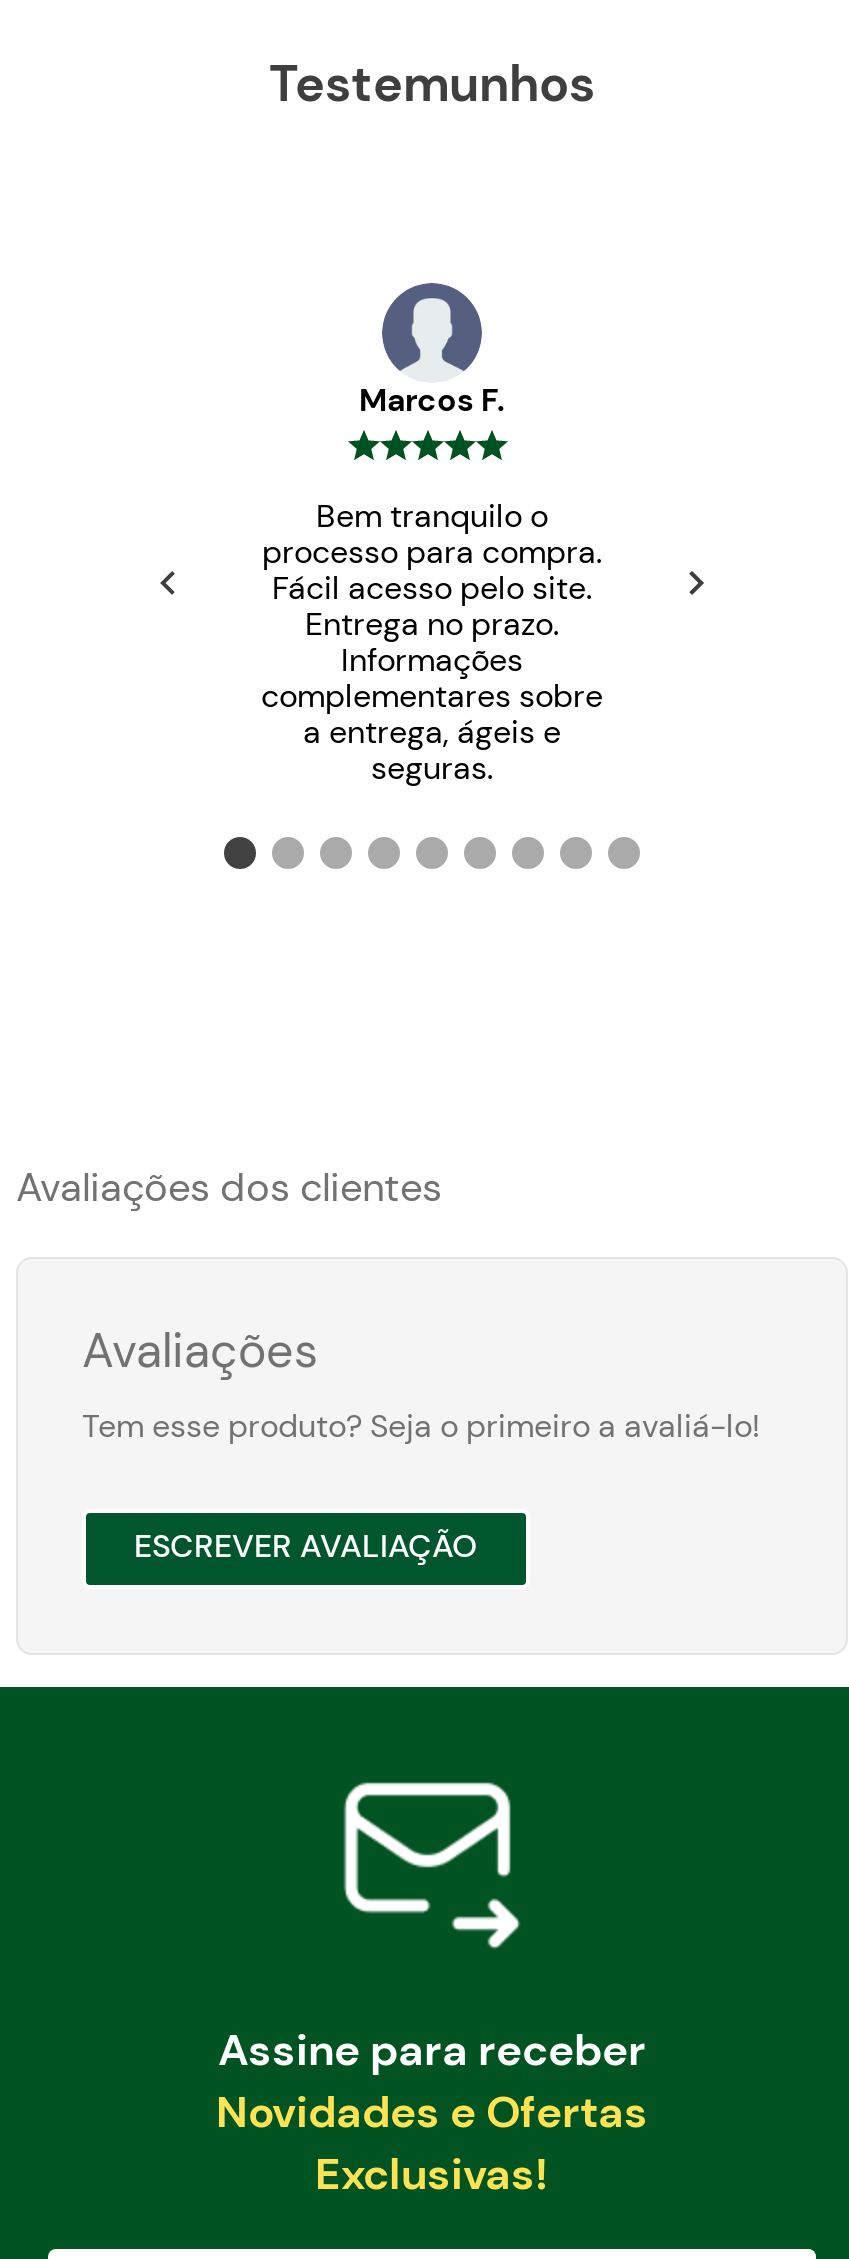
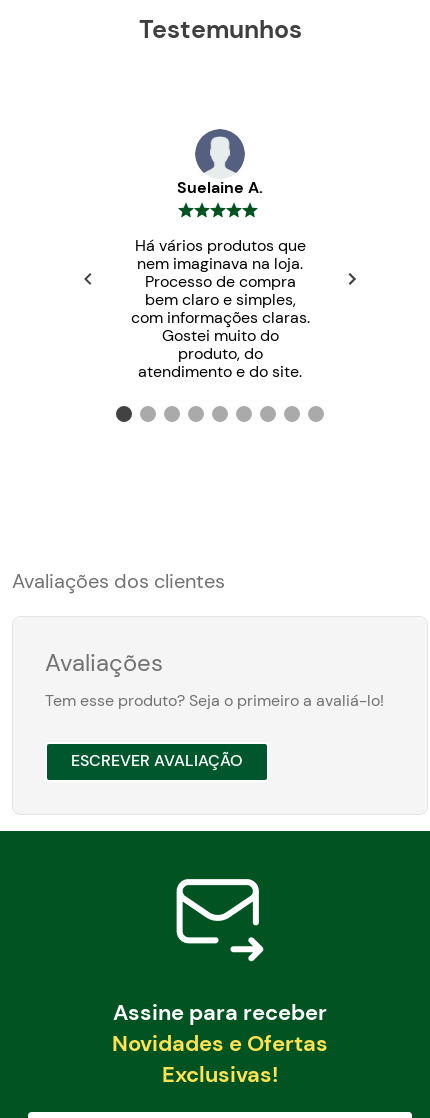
- Marcos F.
+ Suelaine A.

- Bem tranquilo o
- processo para compra.
- Fácil acesso pelo site.
- Entrega no prazo.
- Informações
- complementares sobre
- a entrega, ágeis e
- seguras.
+ Há vários produtos que
+ nem imaginava na loja.
+ Processo de compra
+ bem claro e simples,
+ com informações claras.
+ Gostei muito do
+ produto, do
+ atendimento e do site.
